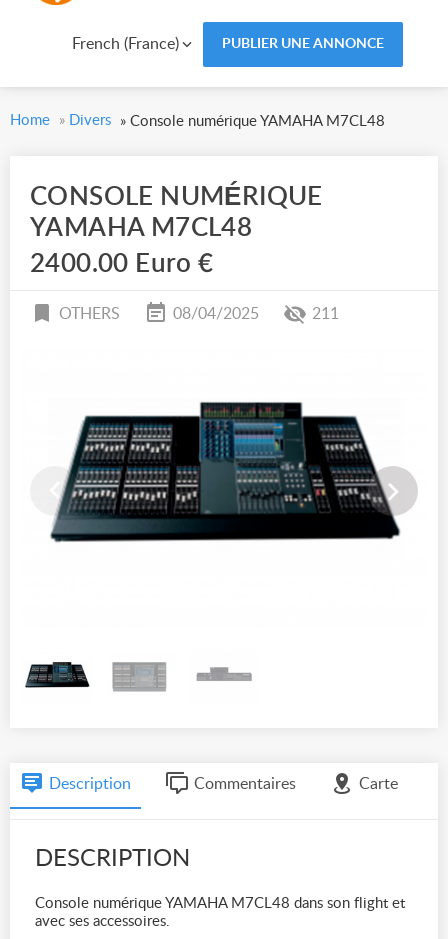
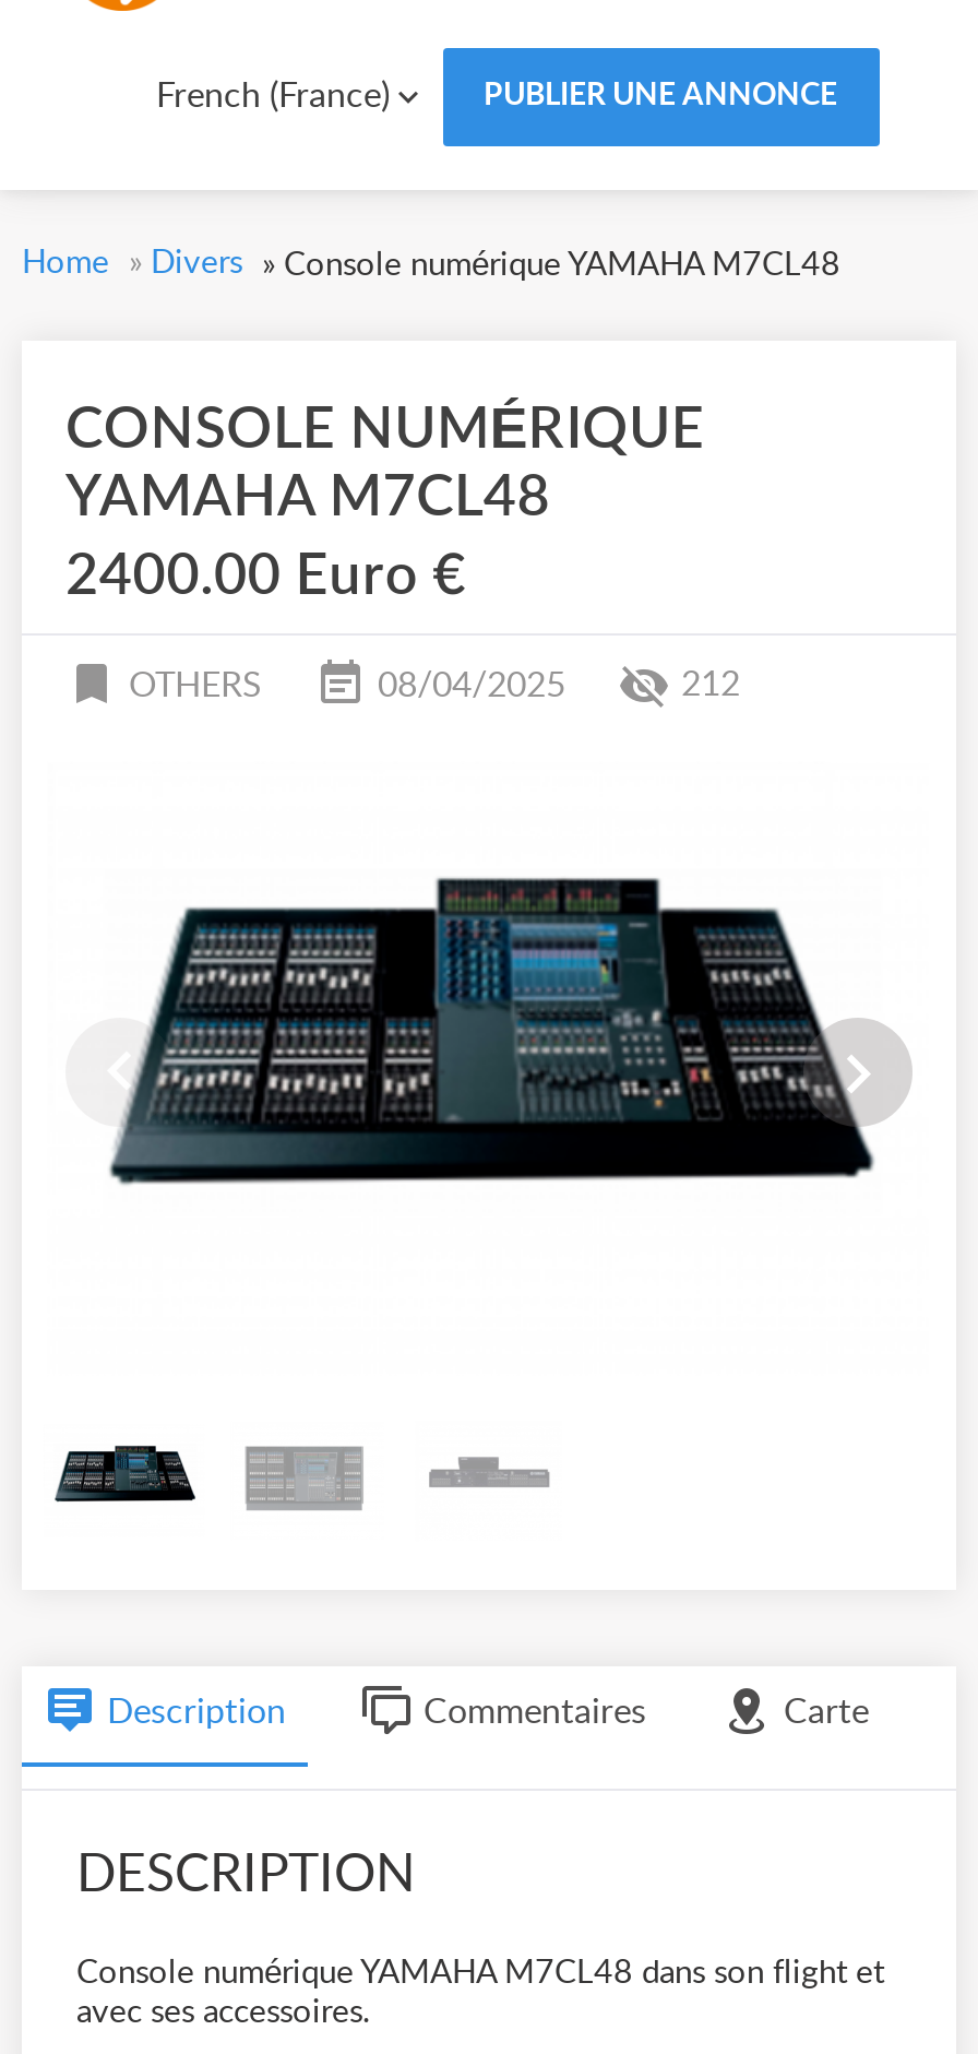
- 211
+ 212
